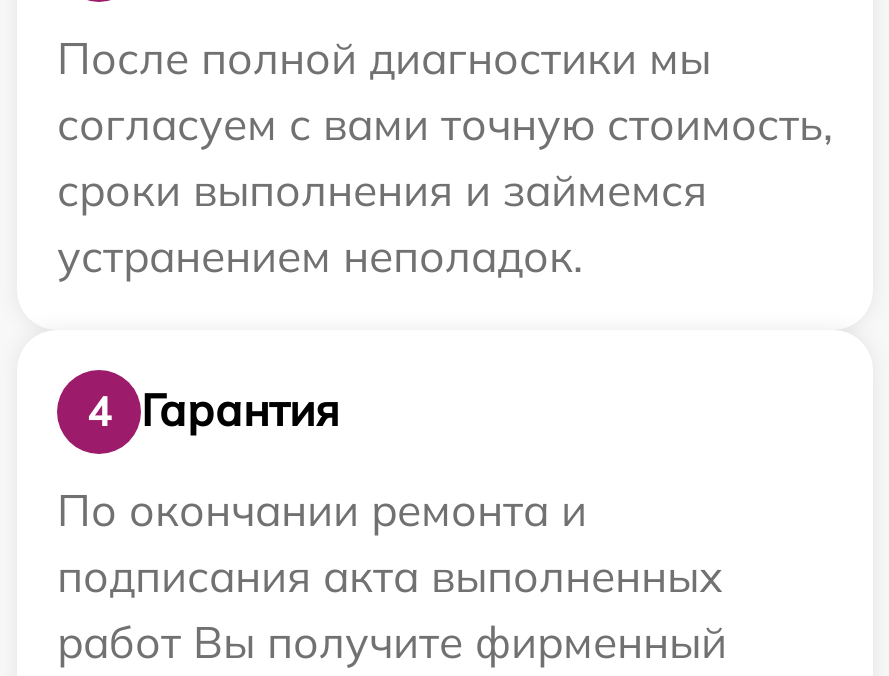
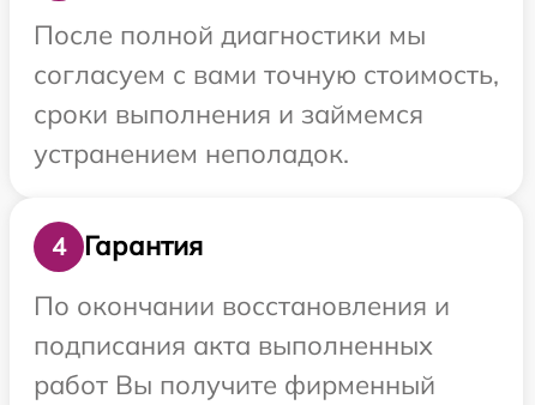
- По окончании ремонта и
+ По окончании восстановления и
